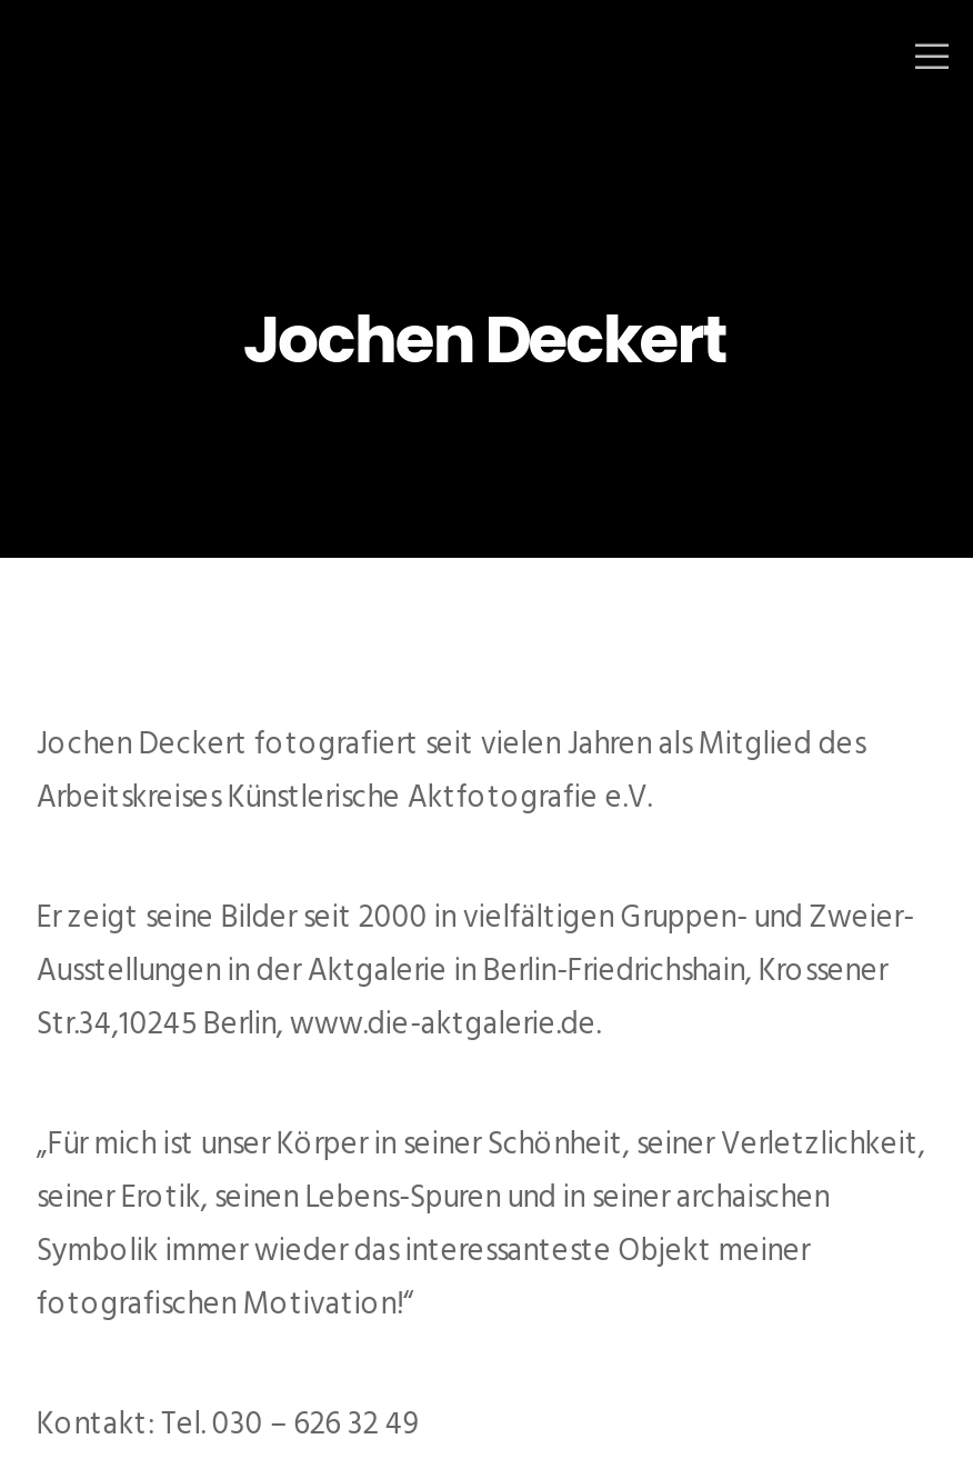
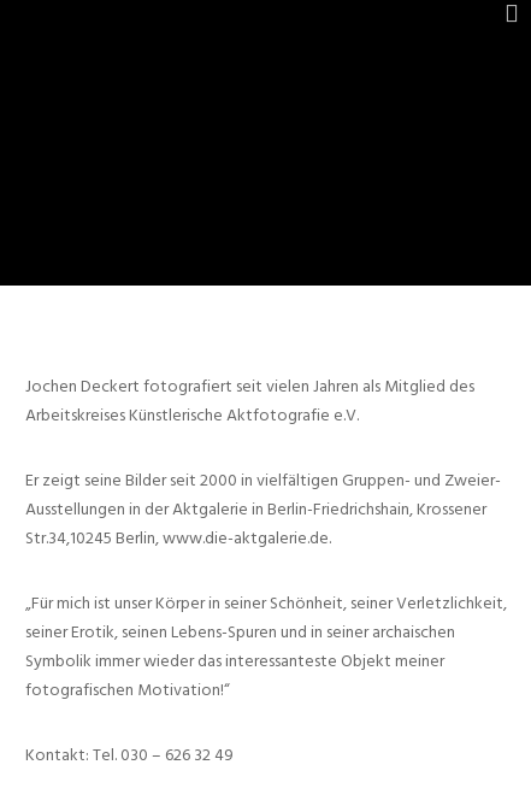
- Jochen Deckert
